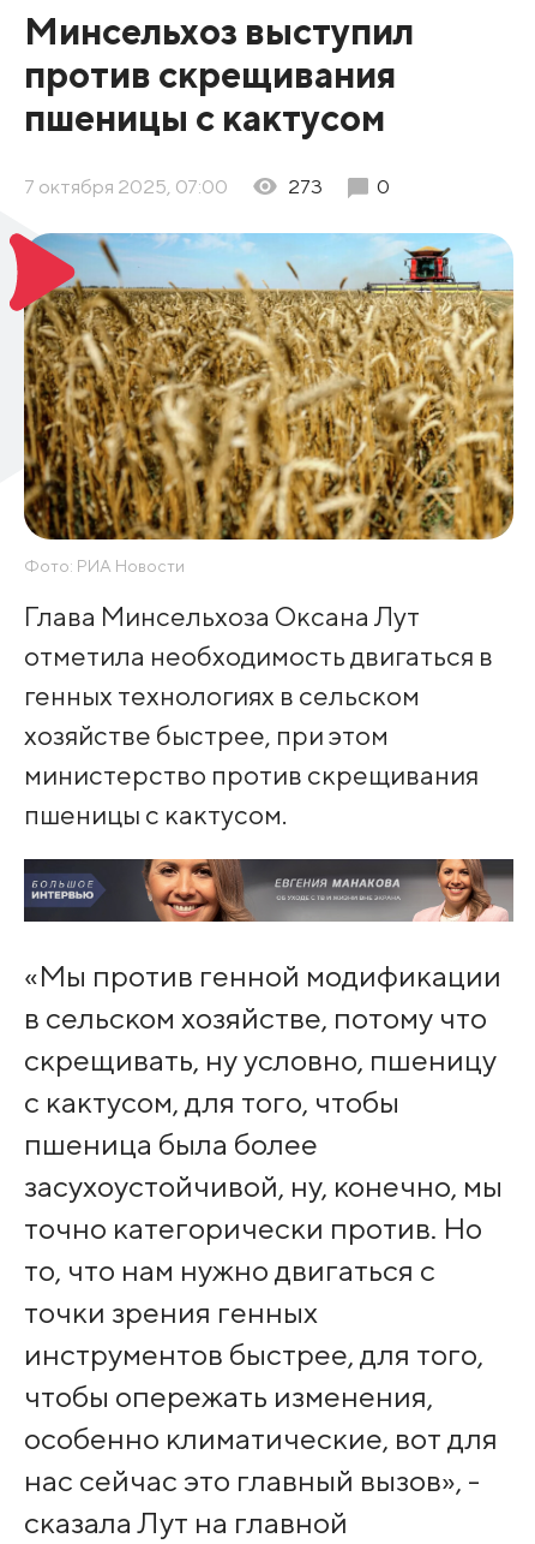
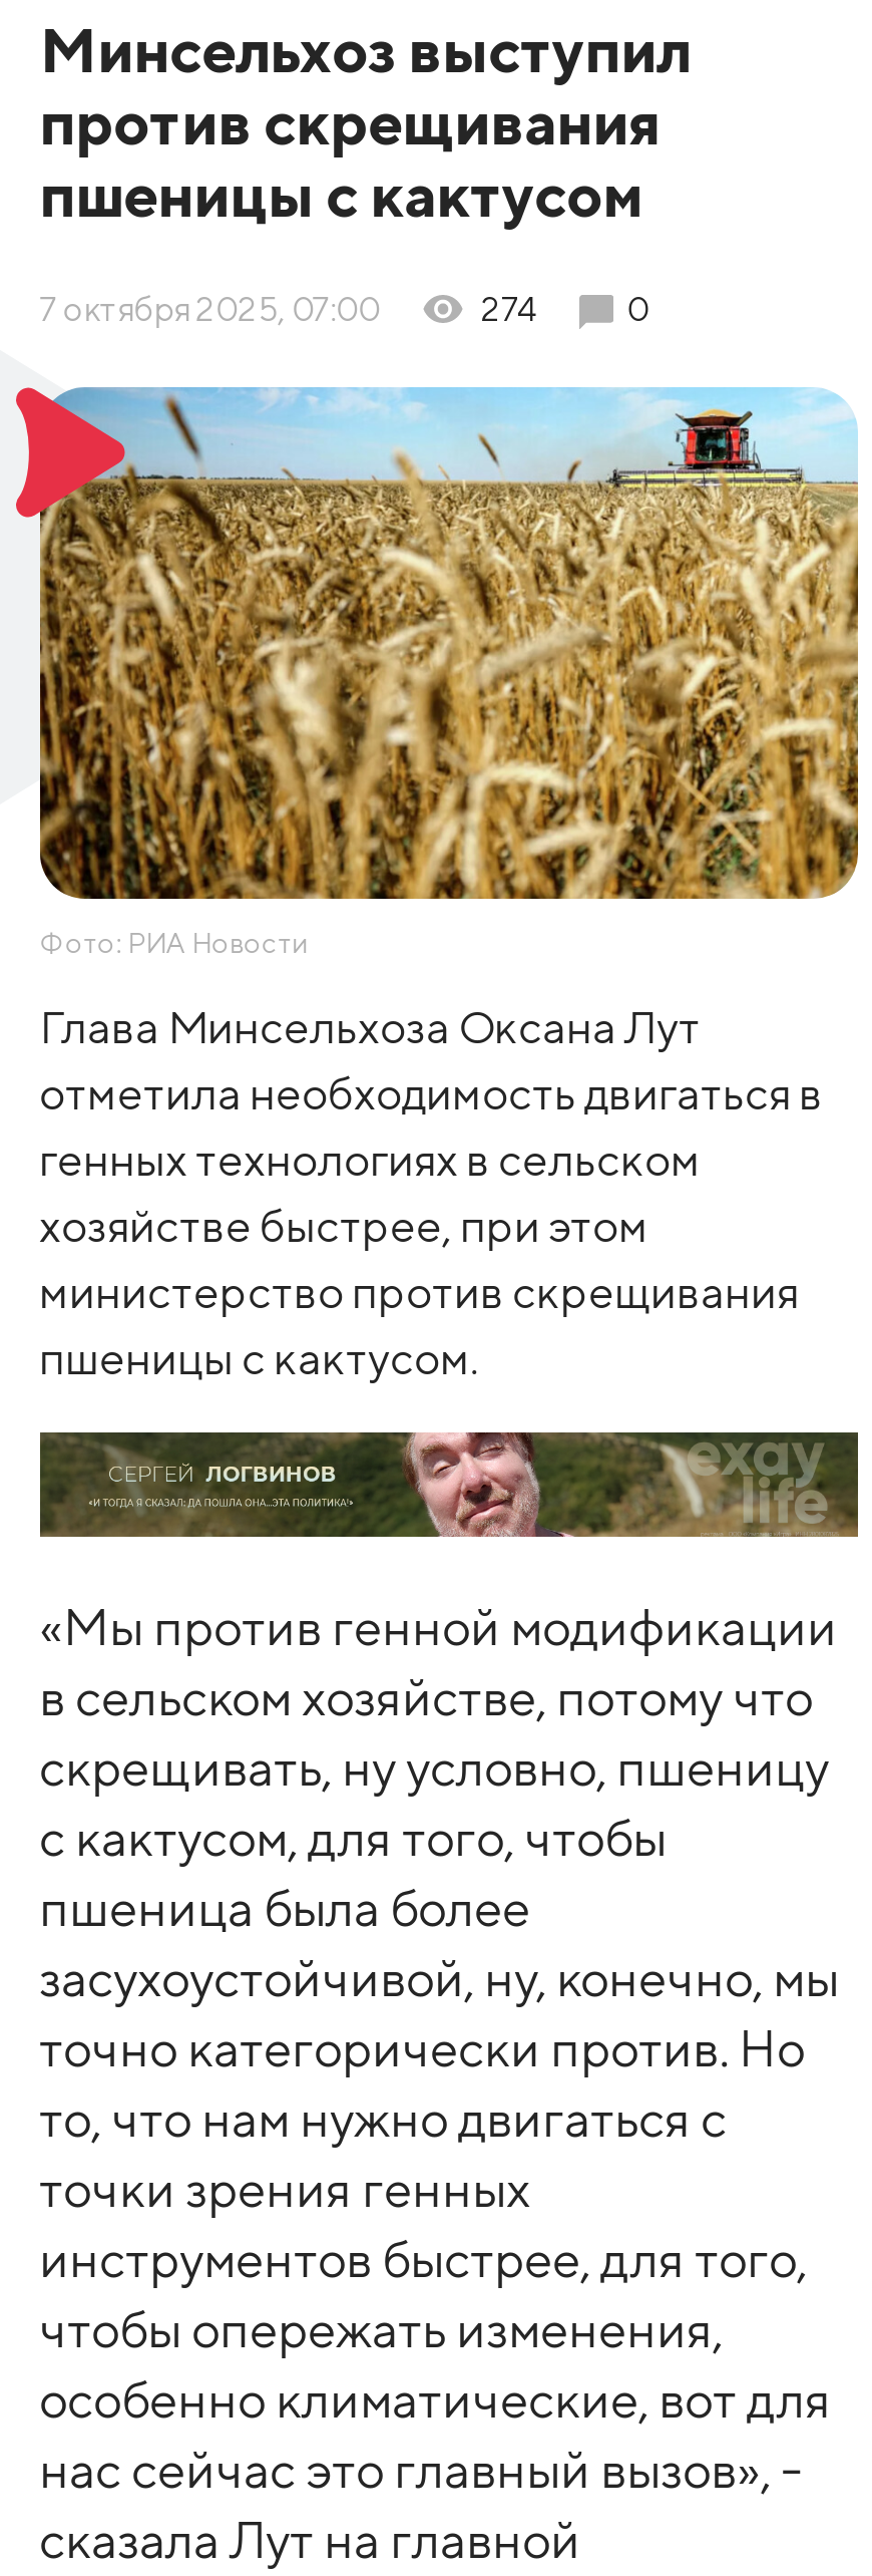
- 273
+ 274

- [image]
+ [image]
